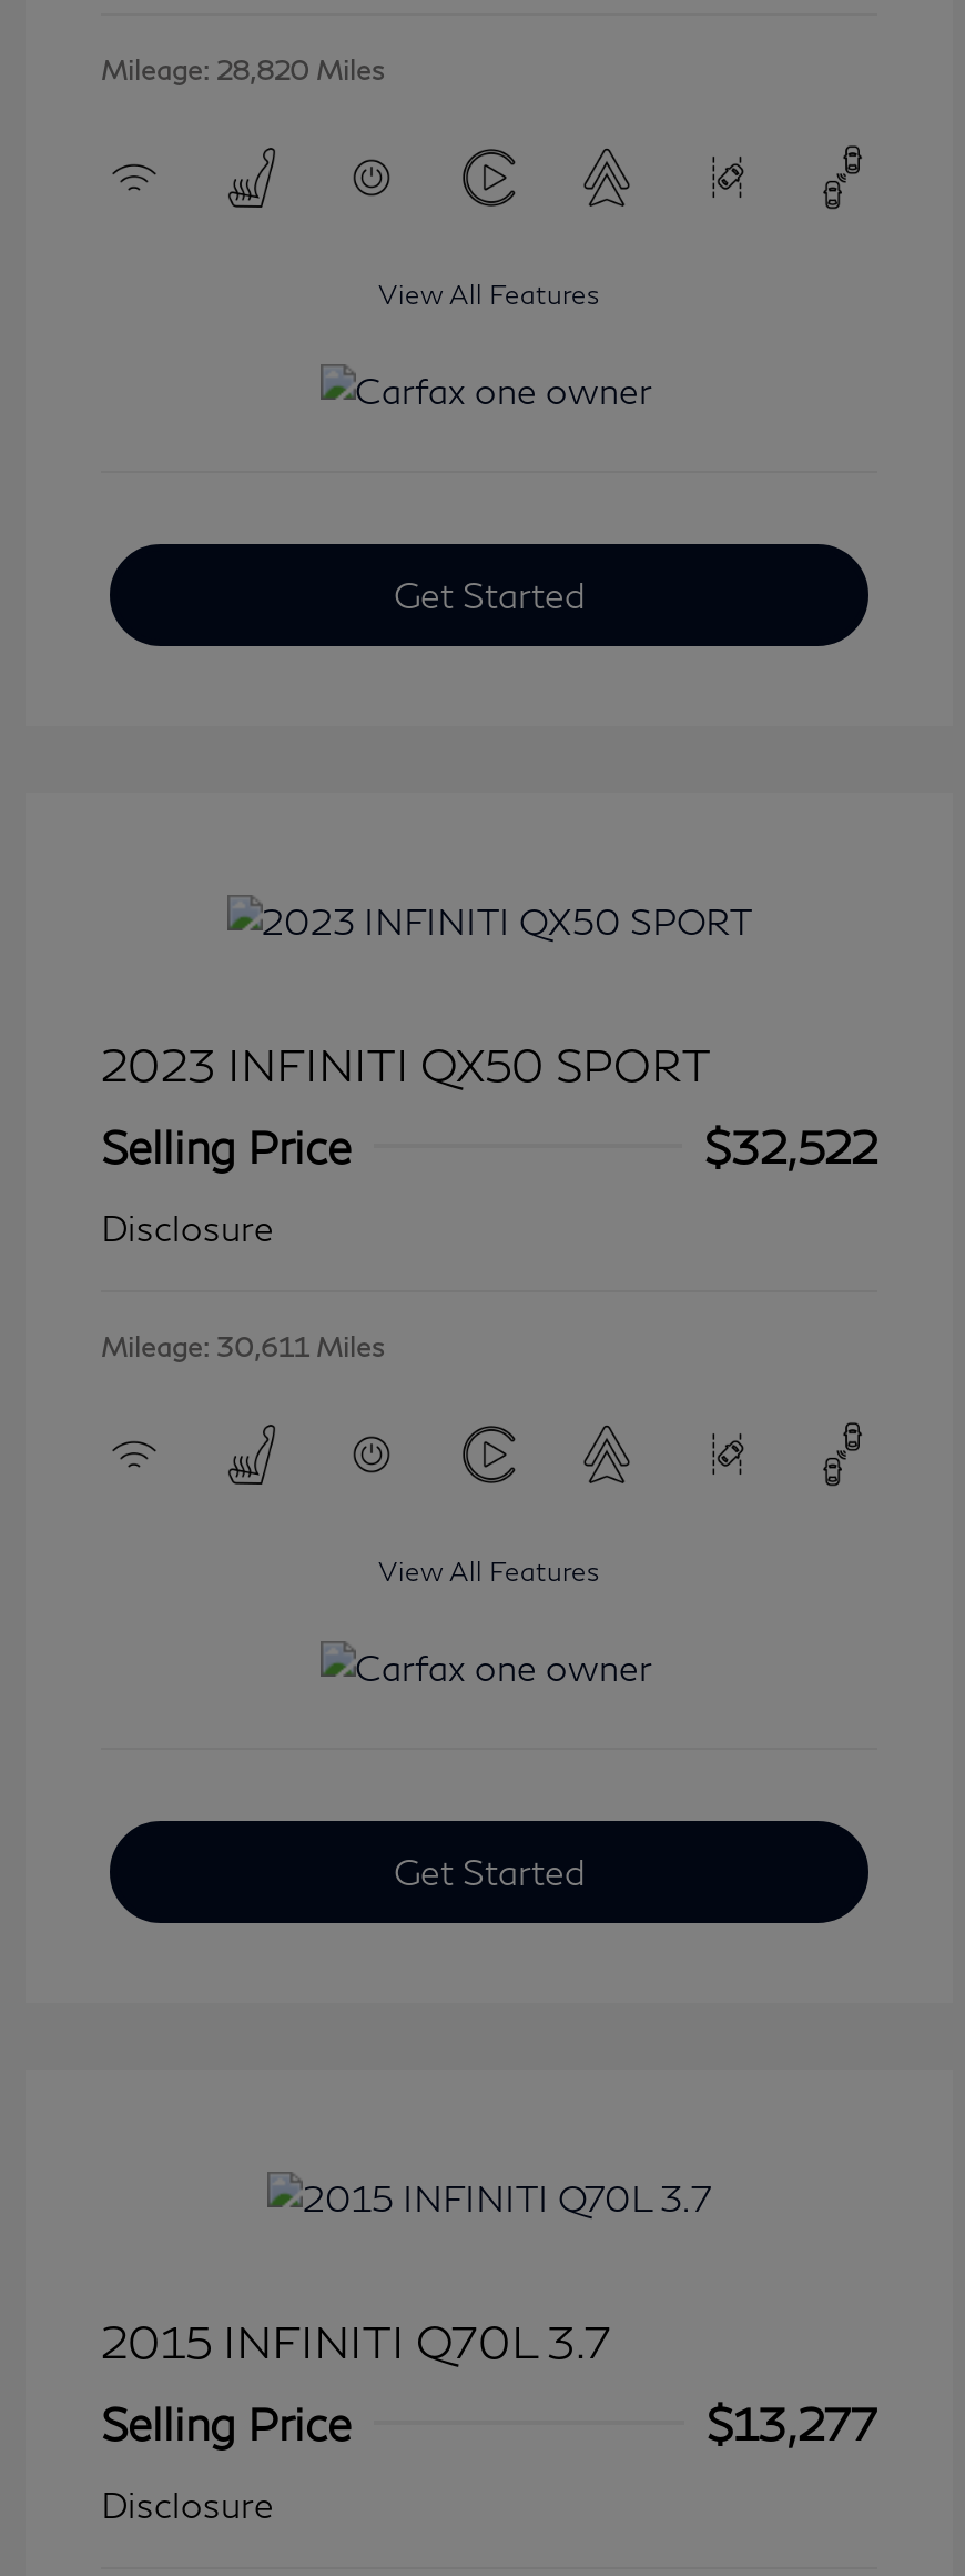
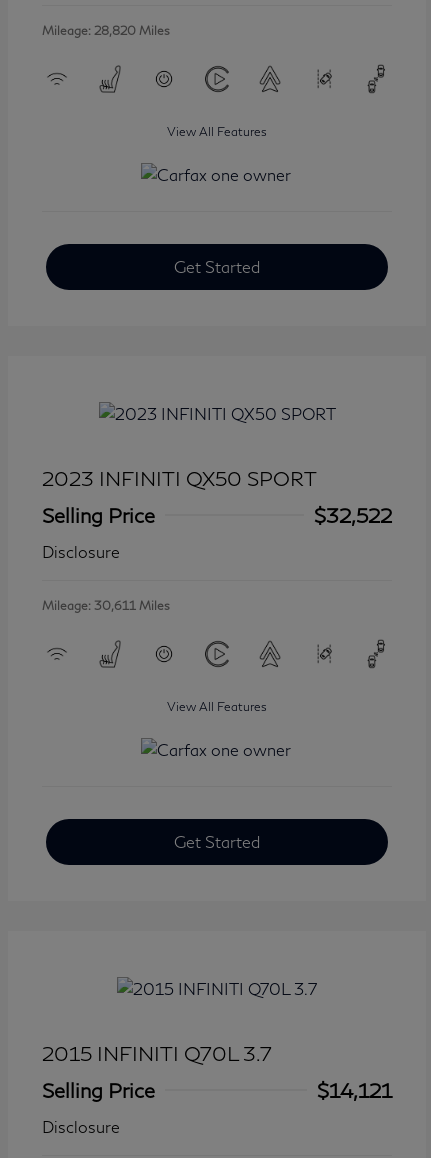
- $13,277
+ $14,121
